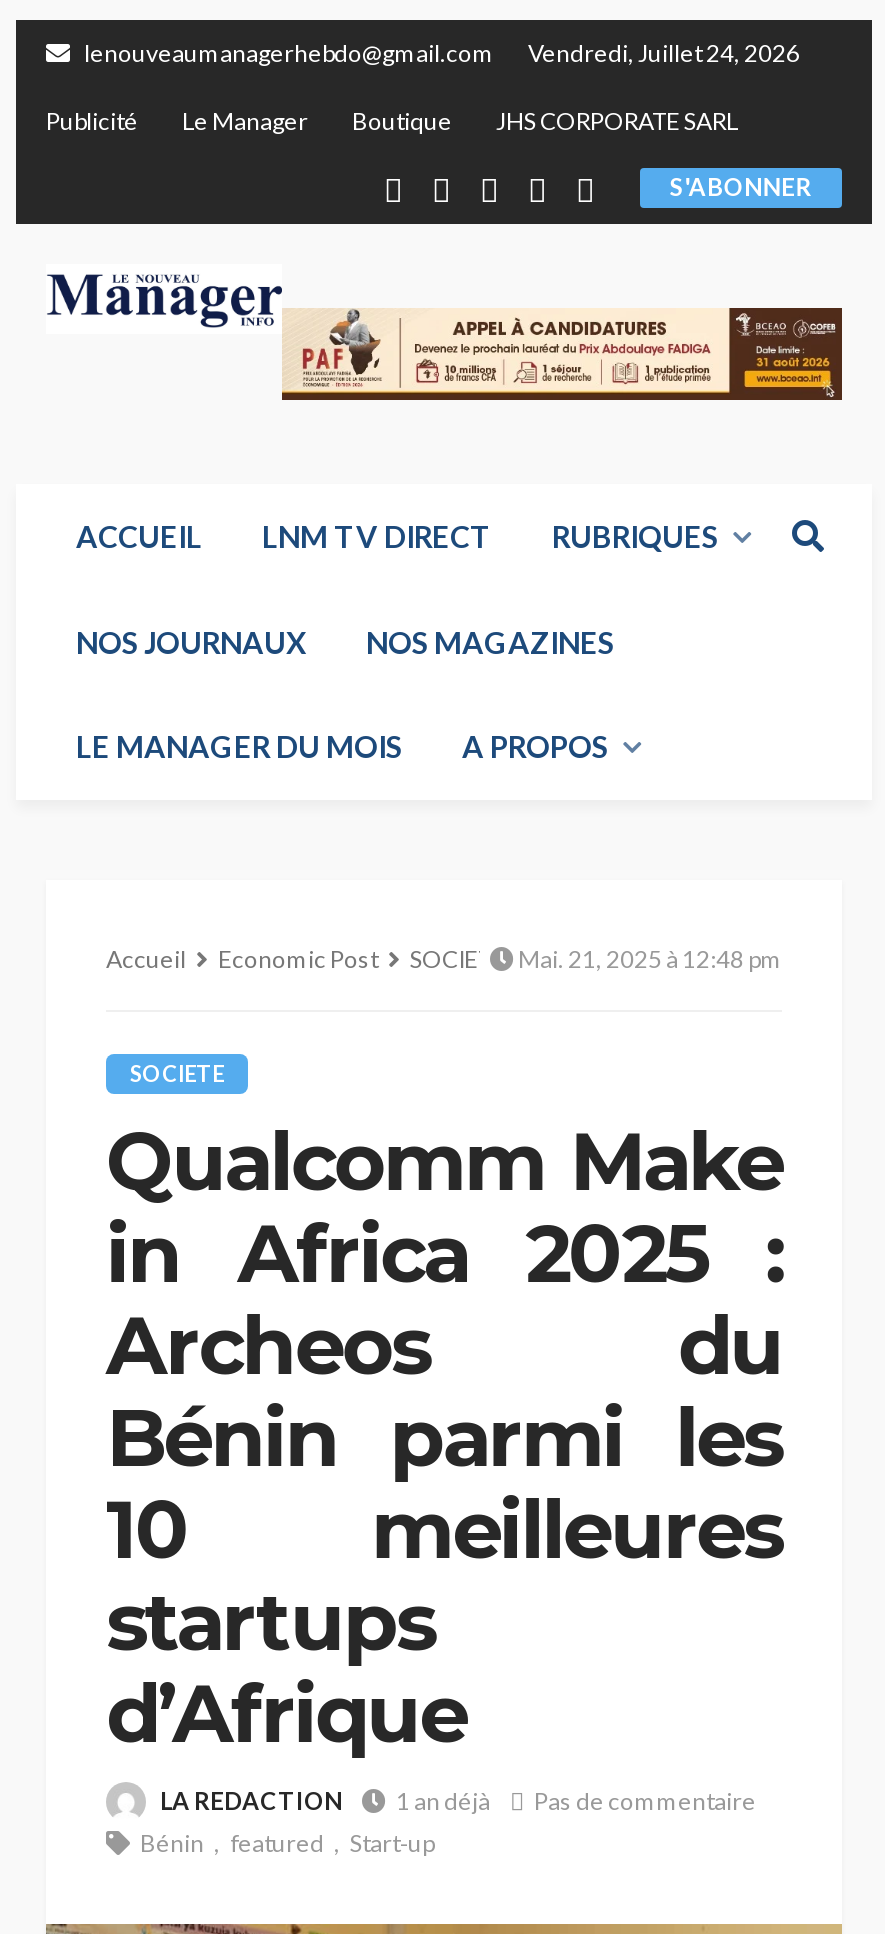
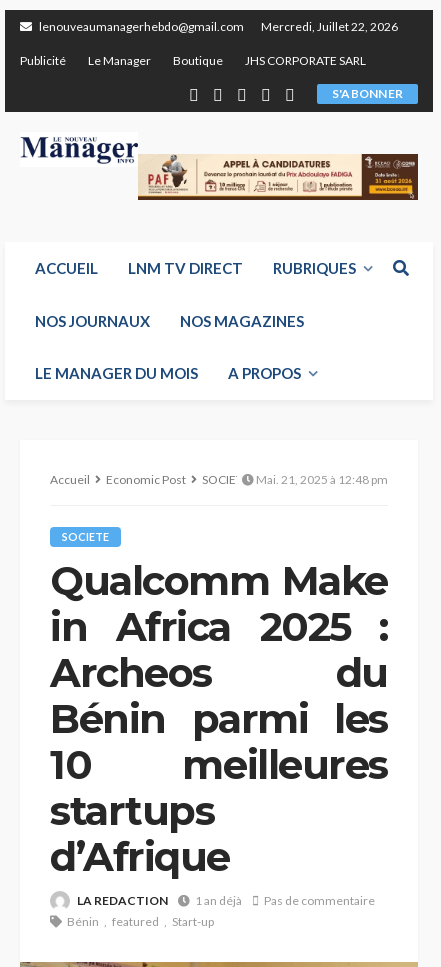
- Vendredi, Juillet 24, 2026
+ Mercredi, Juillet 22, 2026
